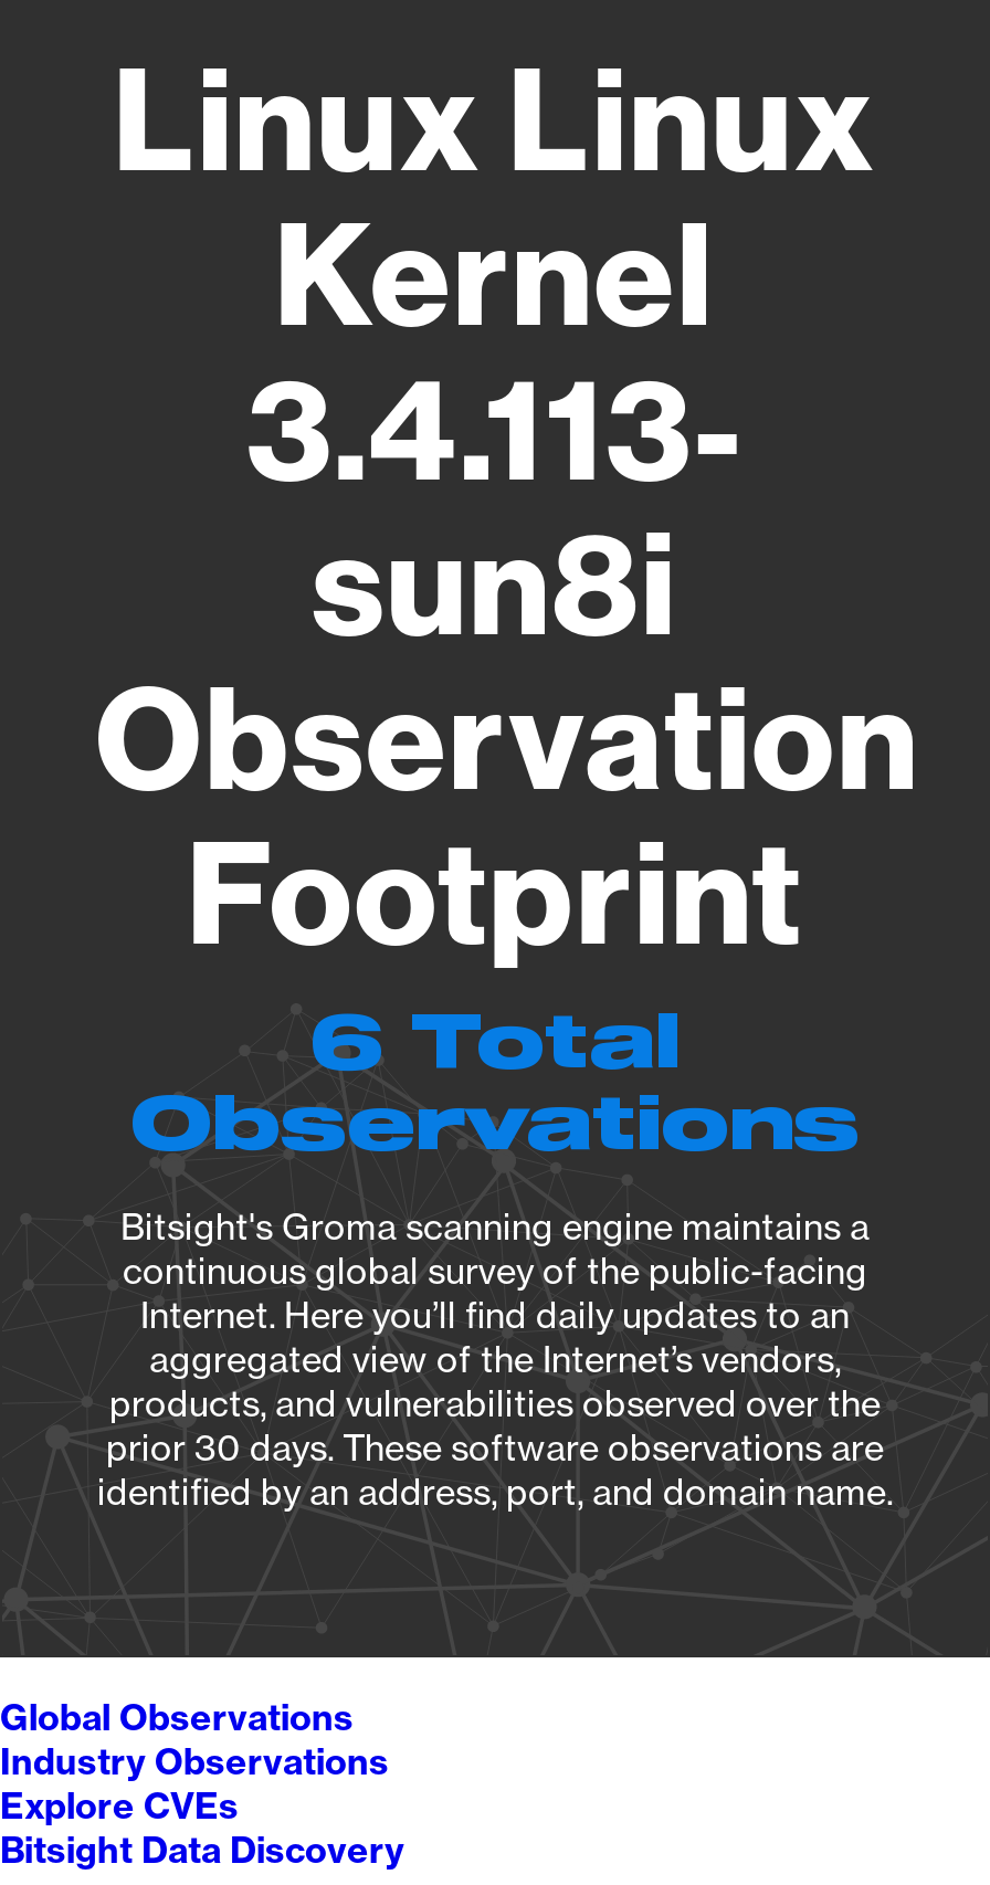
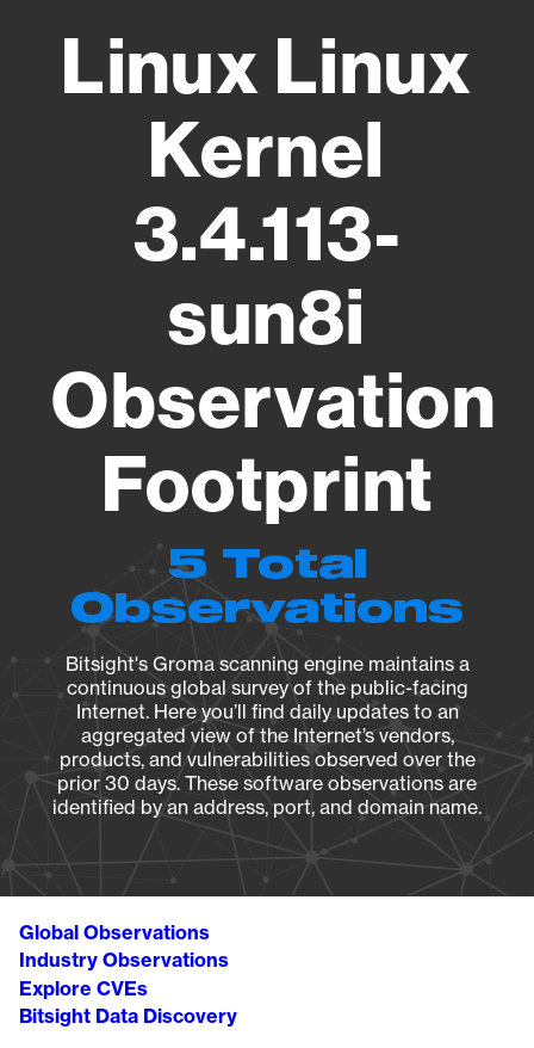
- 6 Total
+ 5 Total
